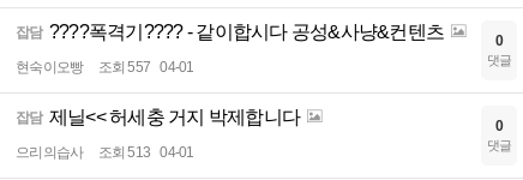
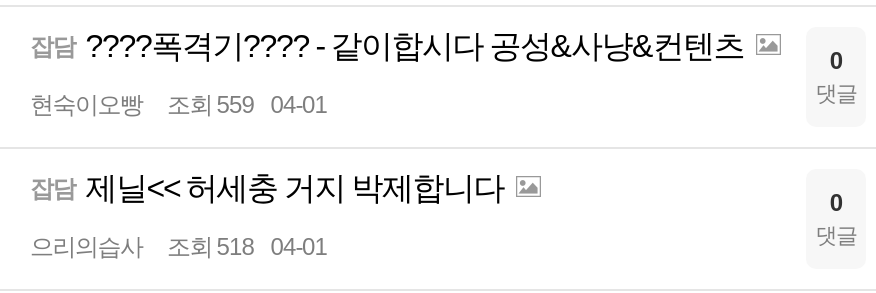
- 현숙이오빵 조회 557 04-01
+ 현숙이오빵 조회 559 04-01

- 으리의습사 조회 513 04-01
+ 으리의습사 조회 518 04-01
